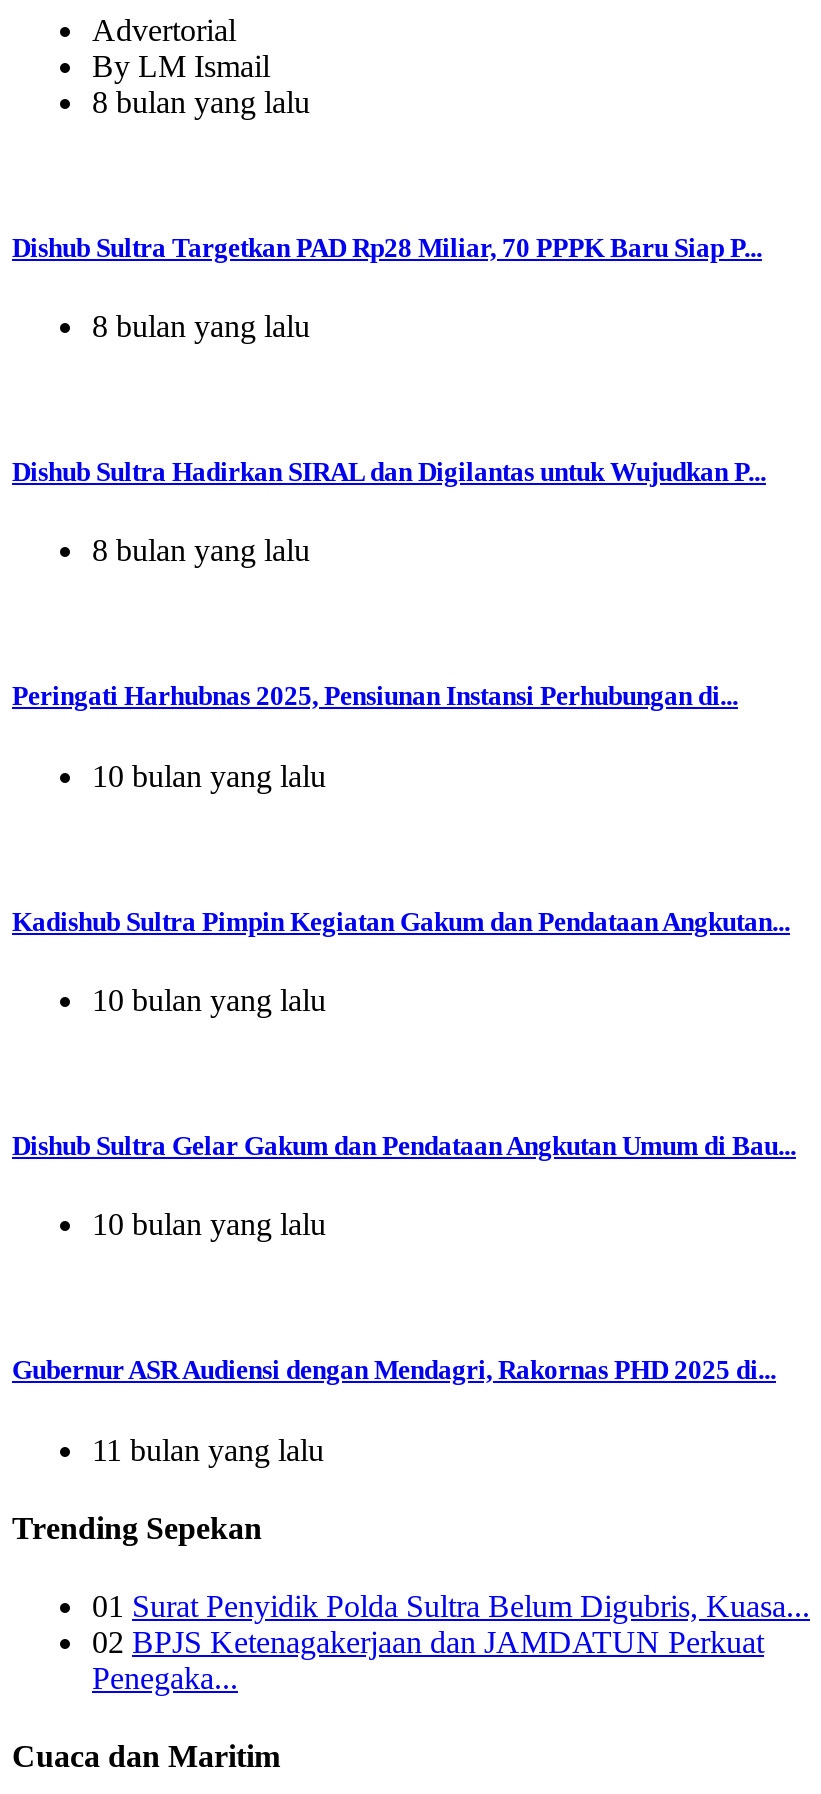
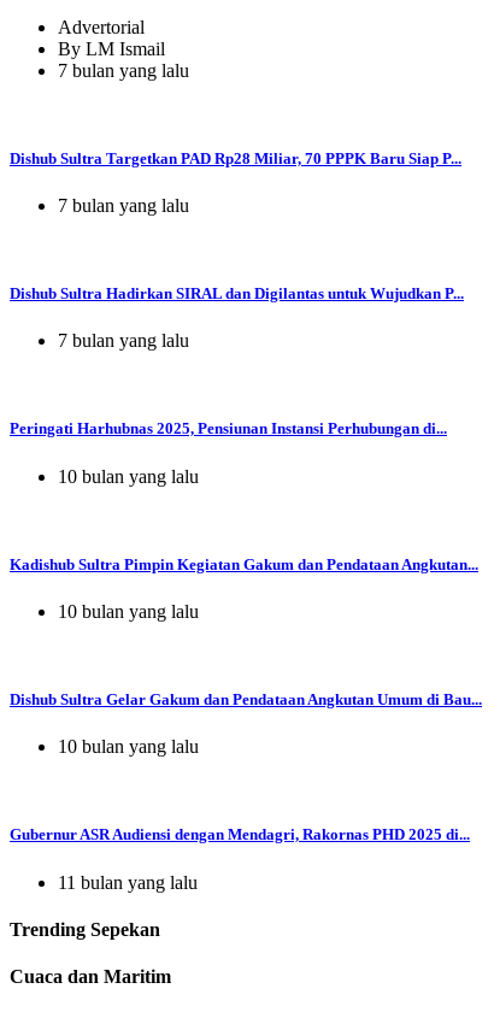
- 8 bulan yang lalu
+ 7 bulan yang lalu

- 8 bulan yang lalu
+ 7 bulan yang lalu

- 8 bulan yang lalu
+ 7 bulan yang lalu

- 01 Surat Penyidik Polda Sultra Belum Digubris, Kuasa...
- 02 BPJS Ketenagakerjaan dan JAMDATUN Perkuat
- Penegaka...
